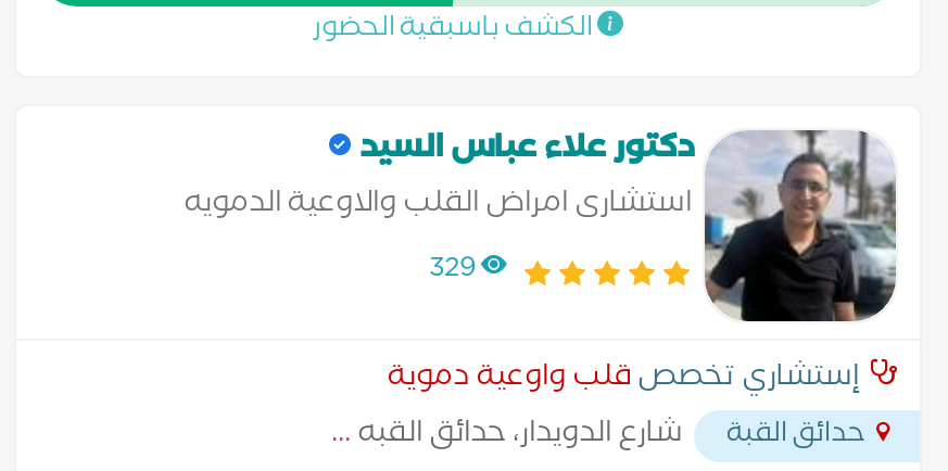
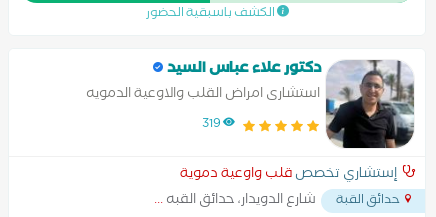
- 329
+ 319
